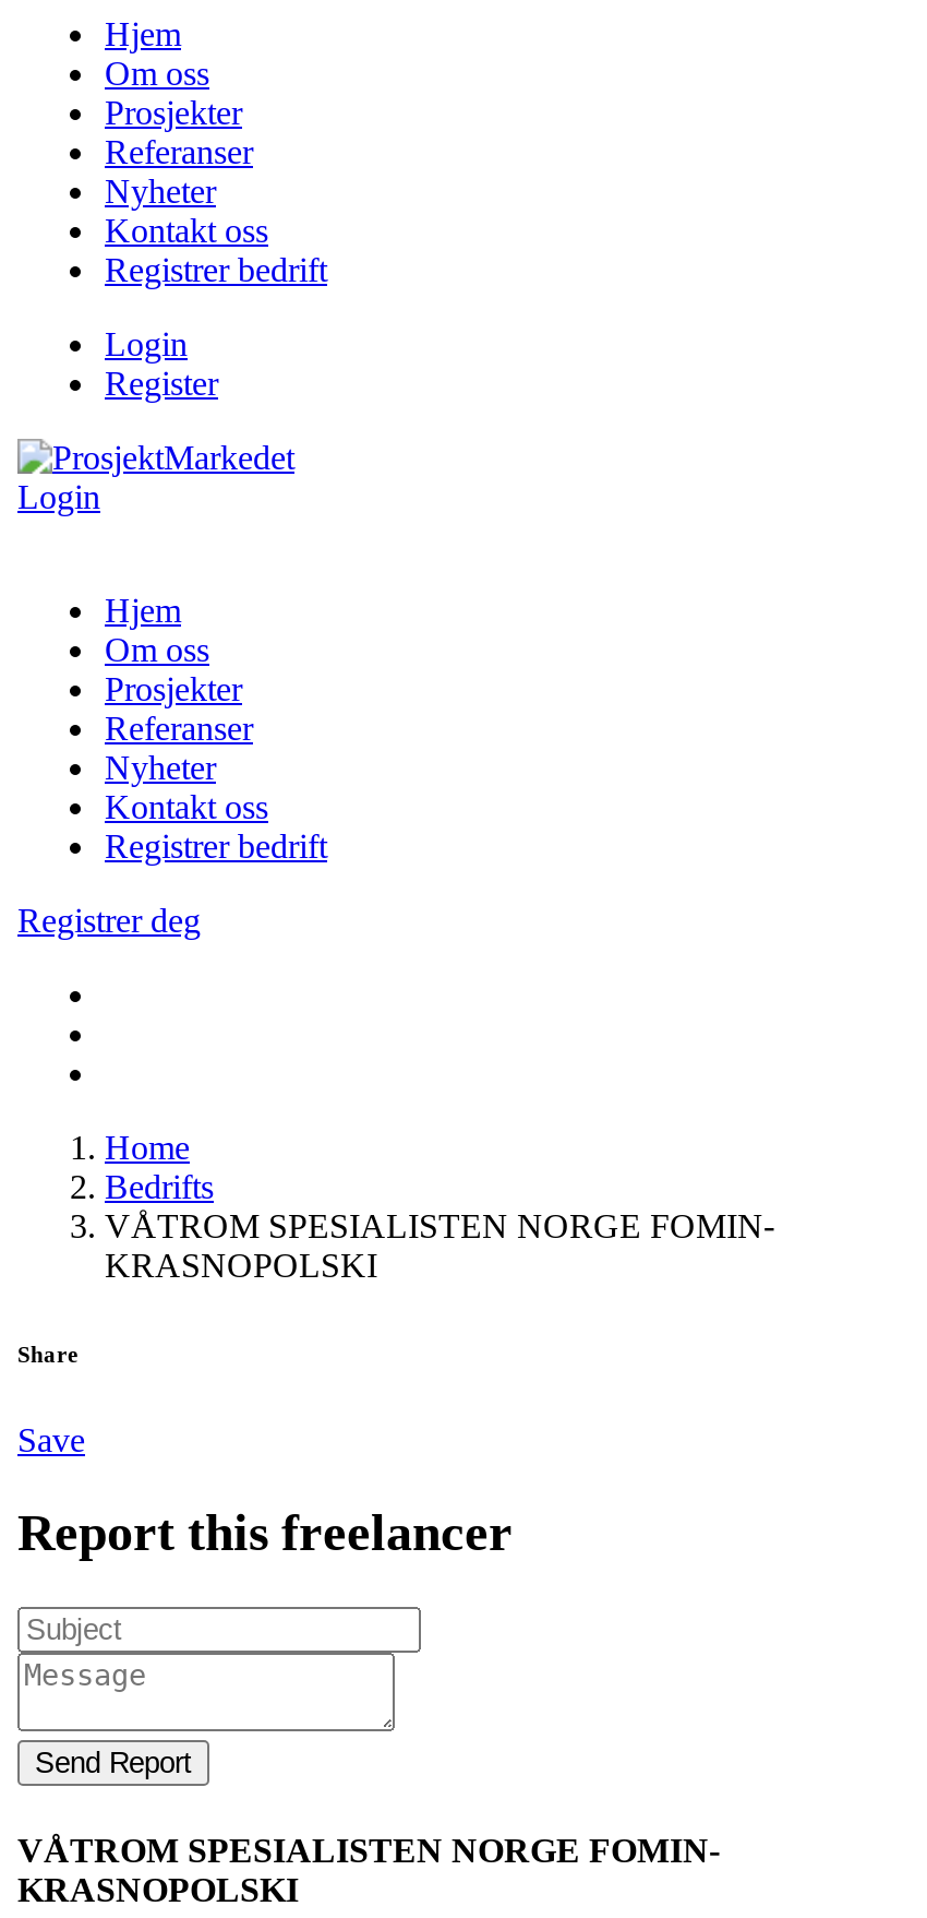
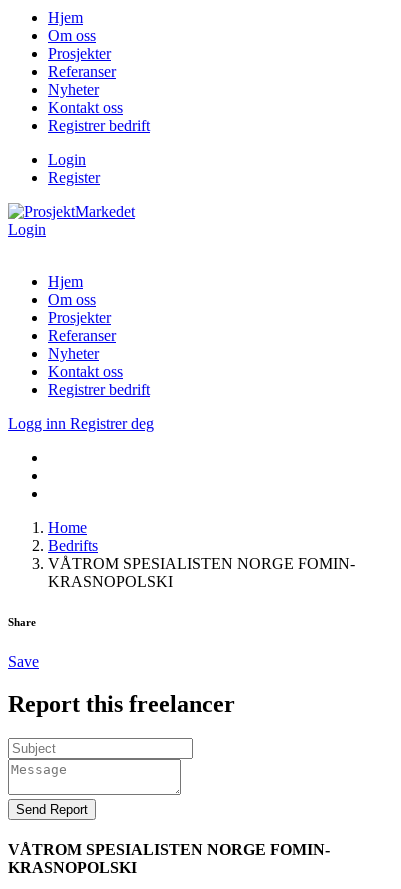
- Registrer deg
+ Logg inn Registrer deg
